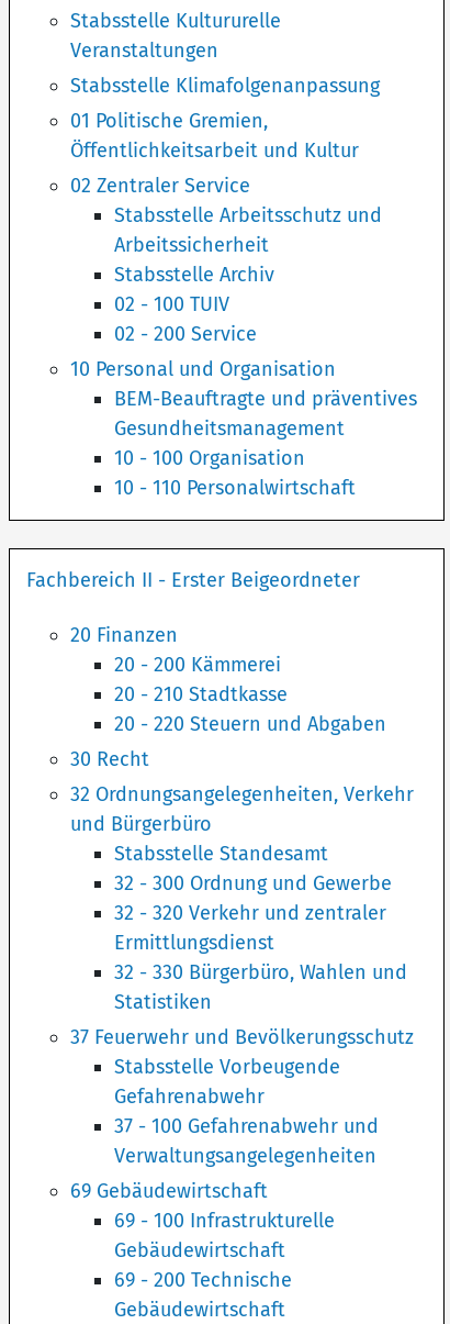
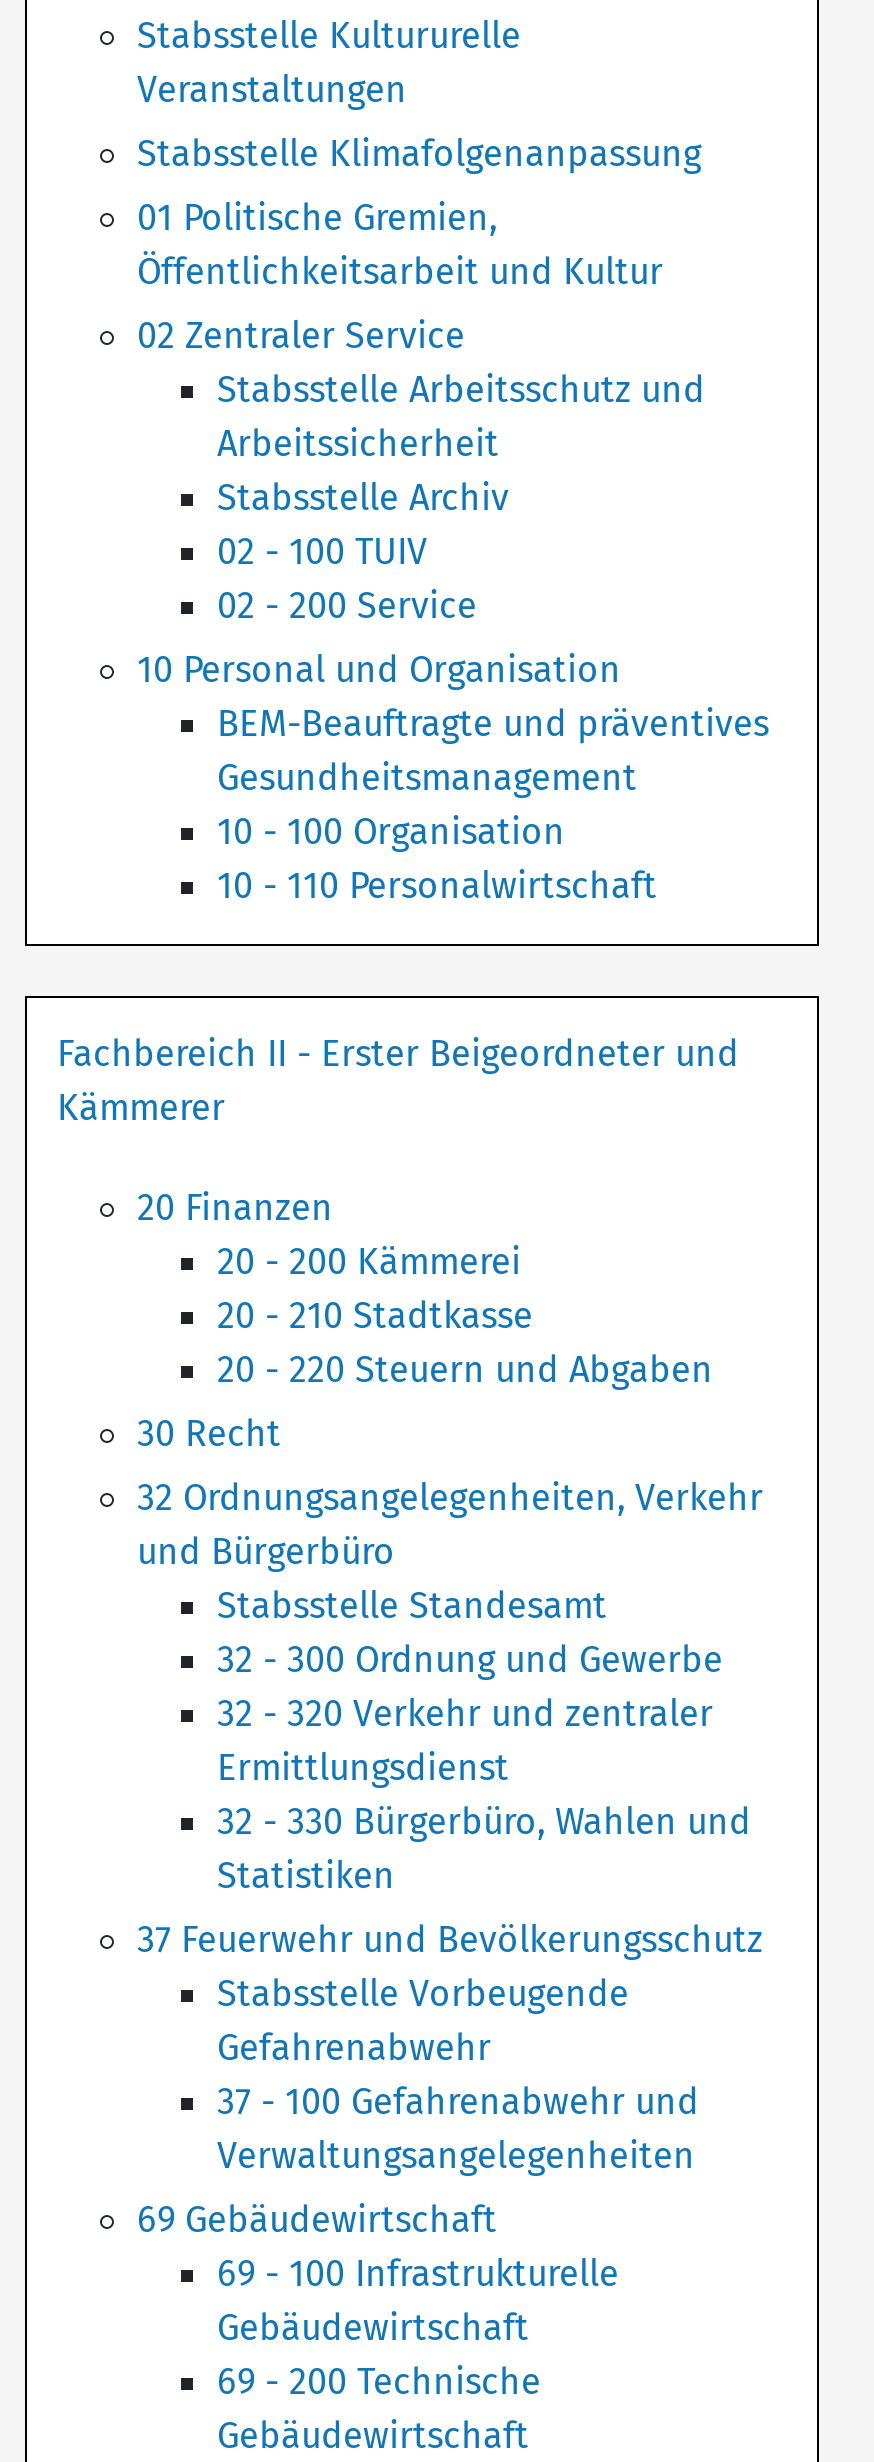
- Fachbereich II - Erster Beigeordneter
+ Fachbereich II - Erster Beigeordneter und
+ Kämmerer
